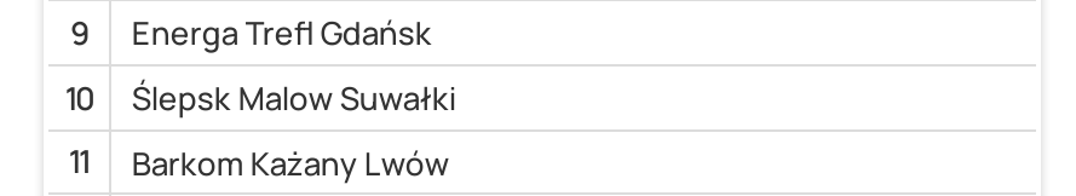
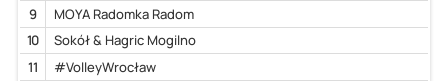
- Energa Trefl Gdańsk
+ MOYA Radomka Radom

- Ślepsk Malow Suwałki
+ Sokół & Hagric Mogilno

- Barkom Każany Lwów
+ #VolleyWrocław
